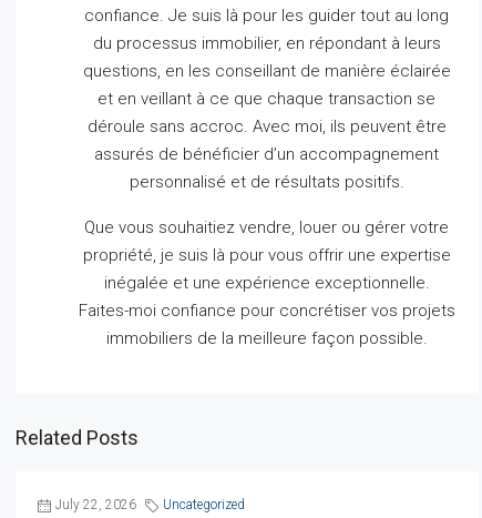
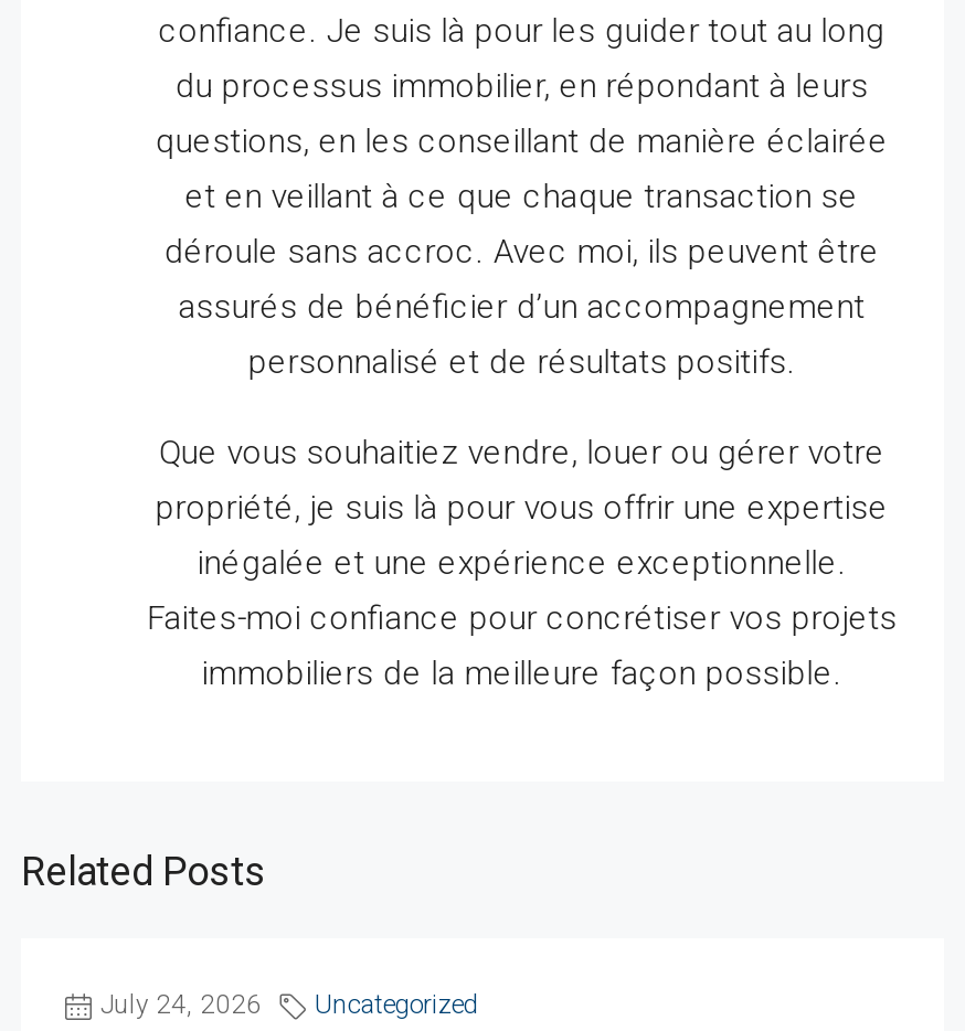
- July 22, 2026 Uncategorized
+ July 24, 2026 Uncategorized
